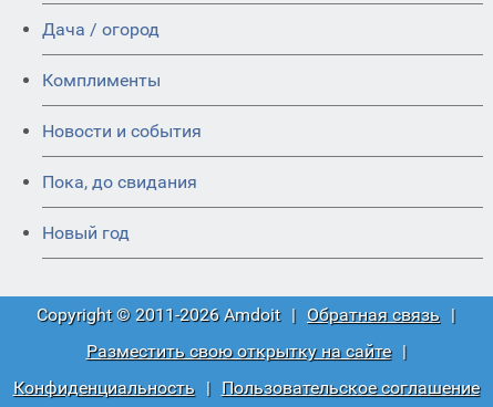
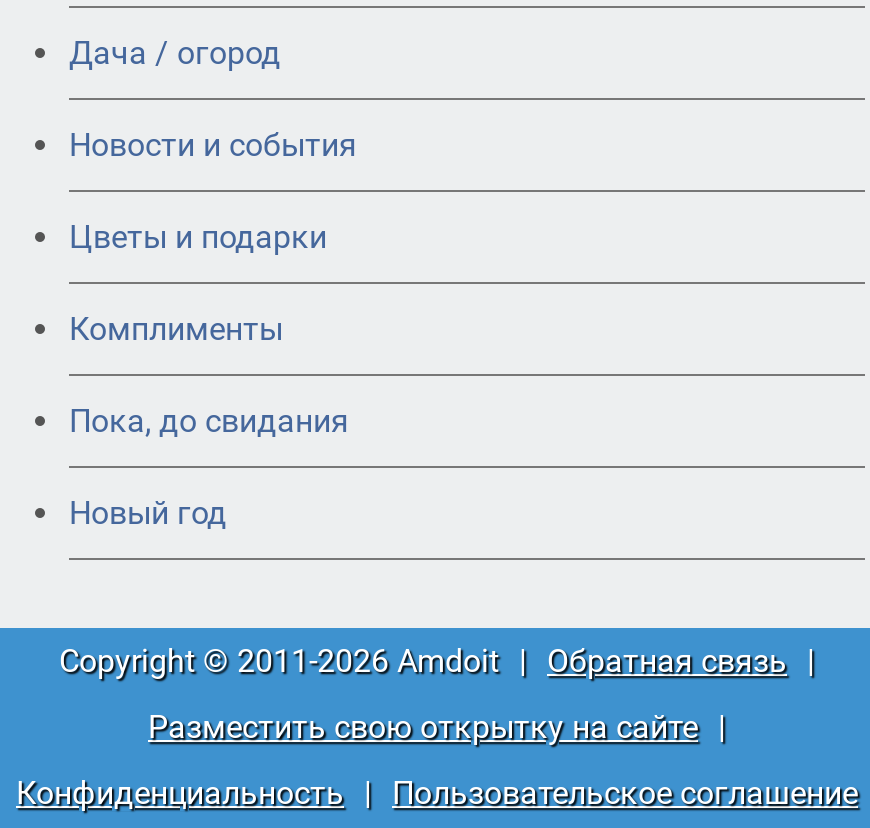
+ Цветы и подарки

moved down: Комплименты

moved up: Новости и события
